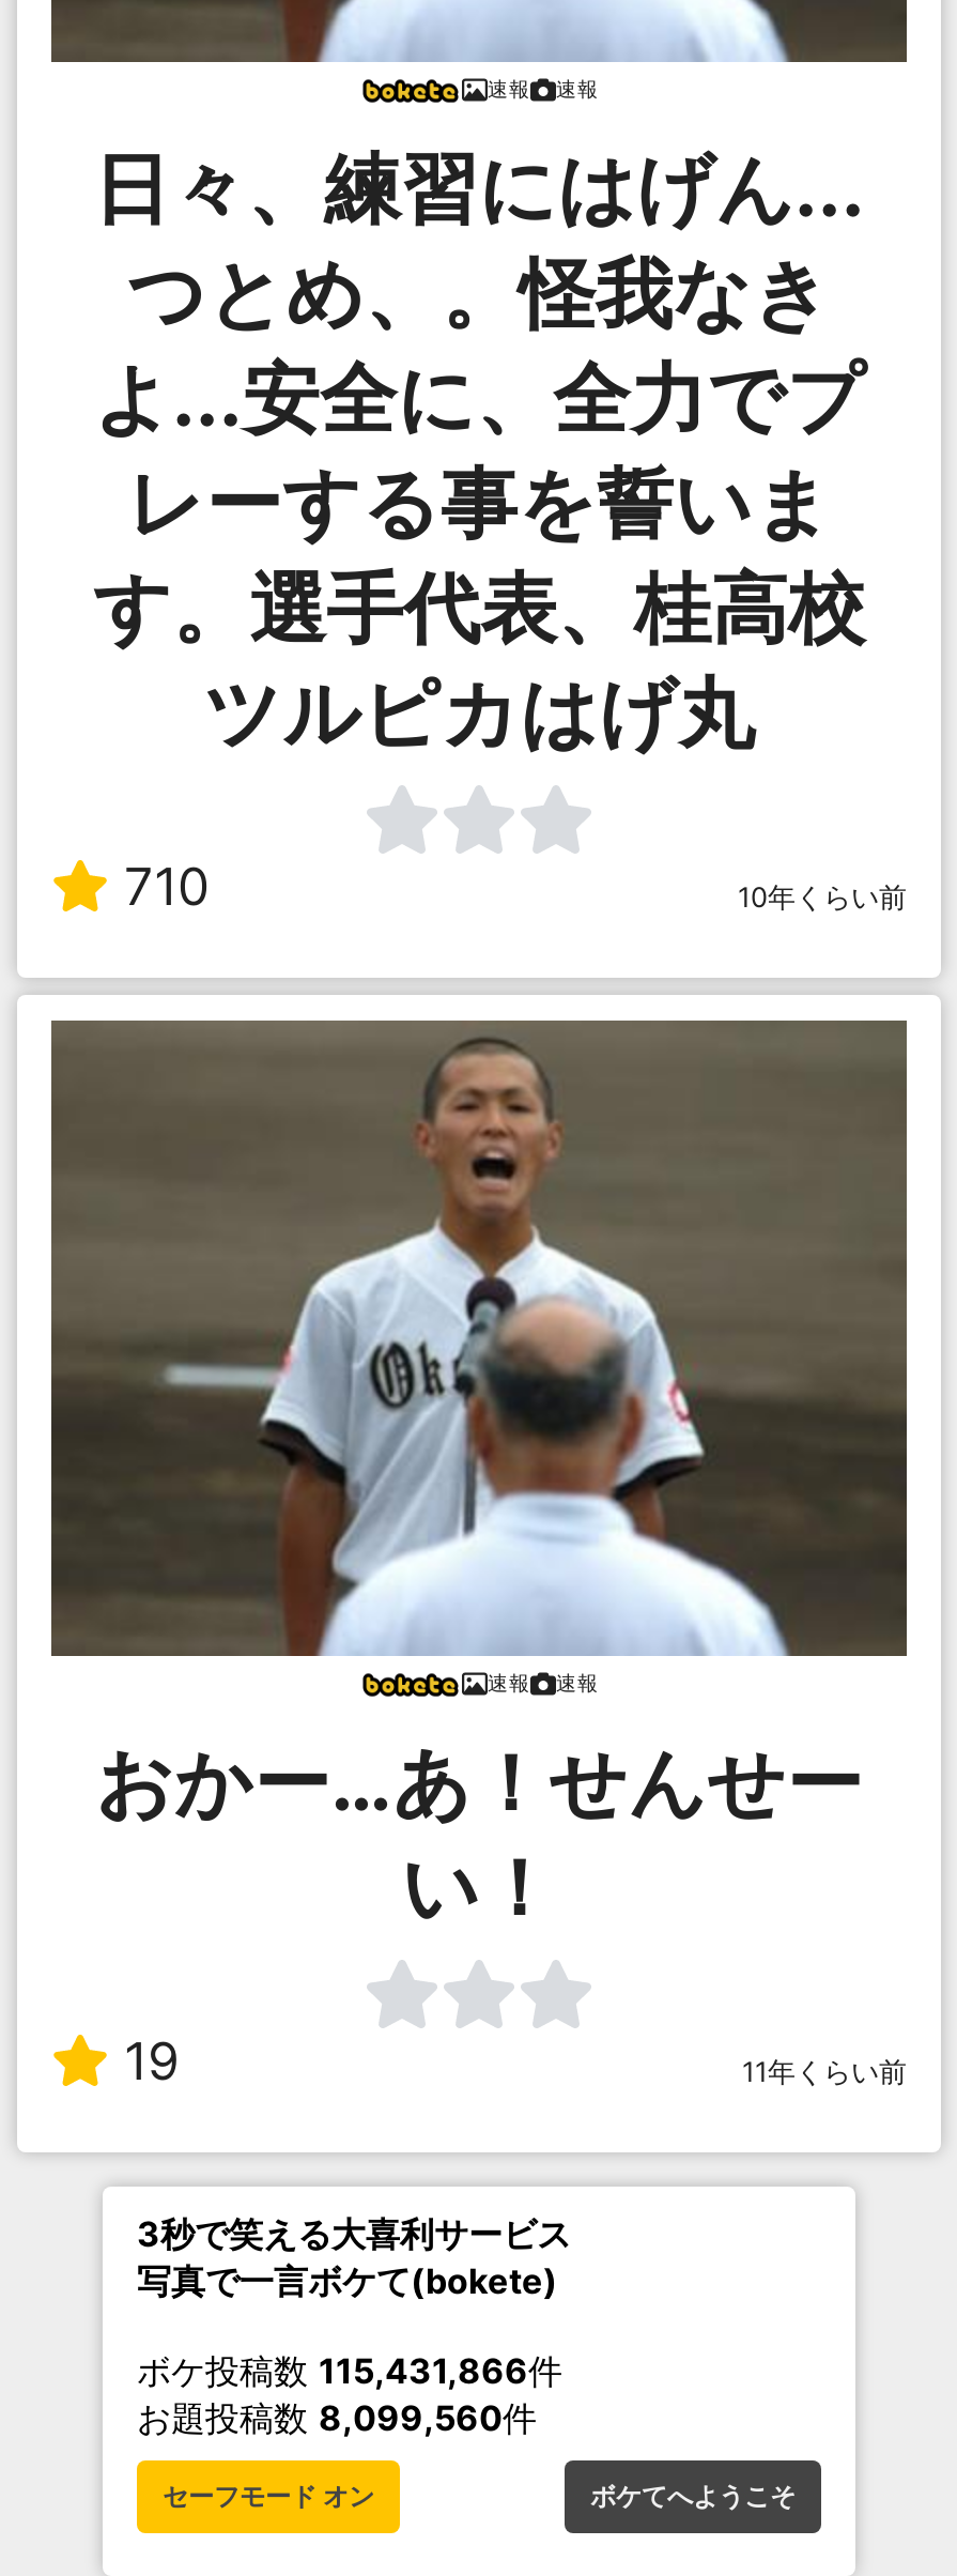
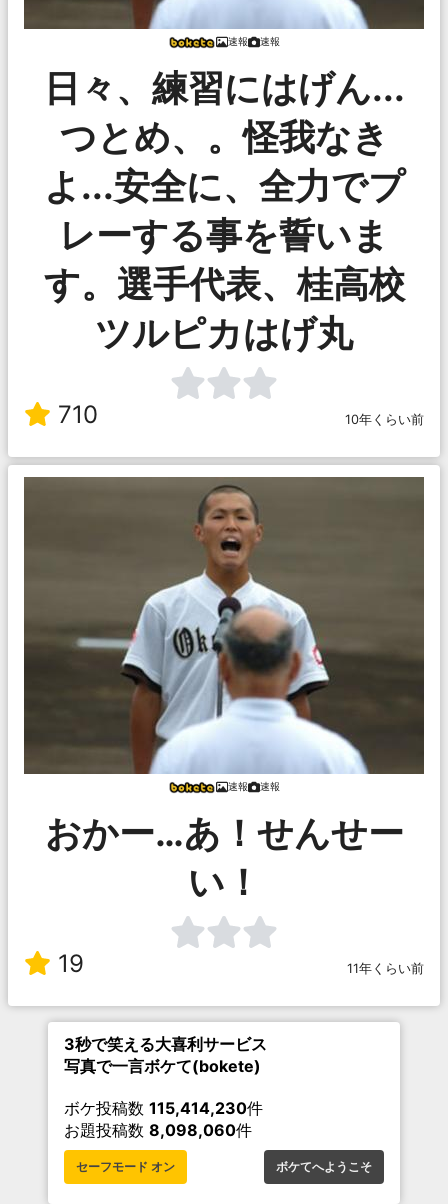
- ボケ投稿数115,431,866件
+ ボケ投稿数115,414,230件

- お題投稿数8,099,560件
+ お題投稿数8,098,060件
